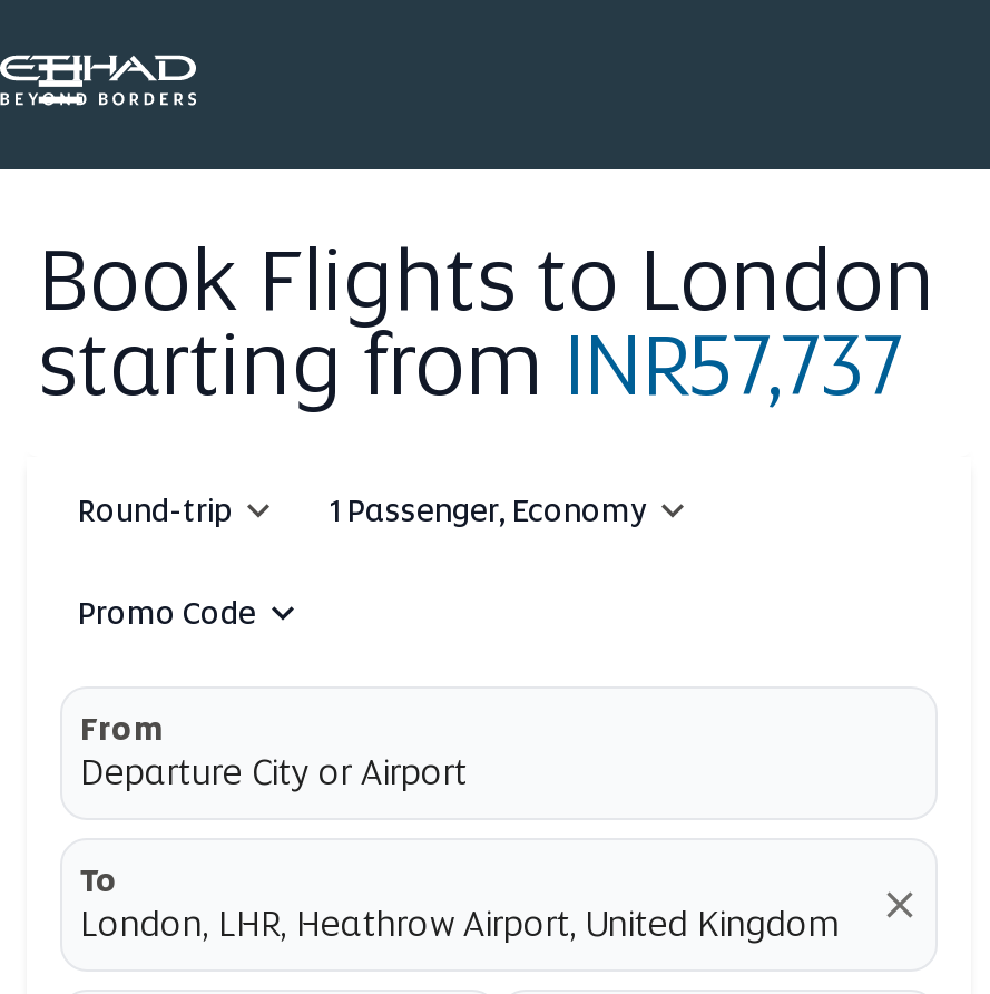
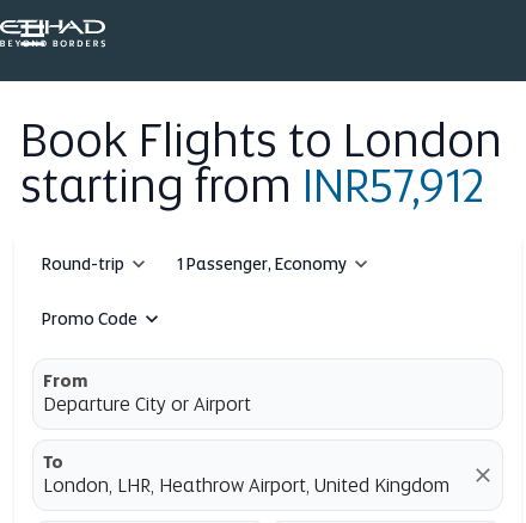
- starting fromINR57,737
+ starting fromINR57,912
